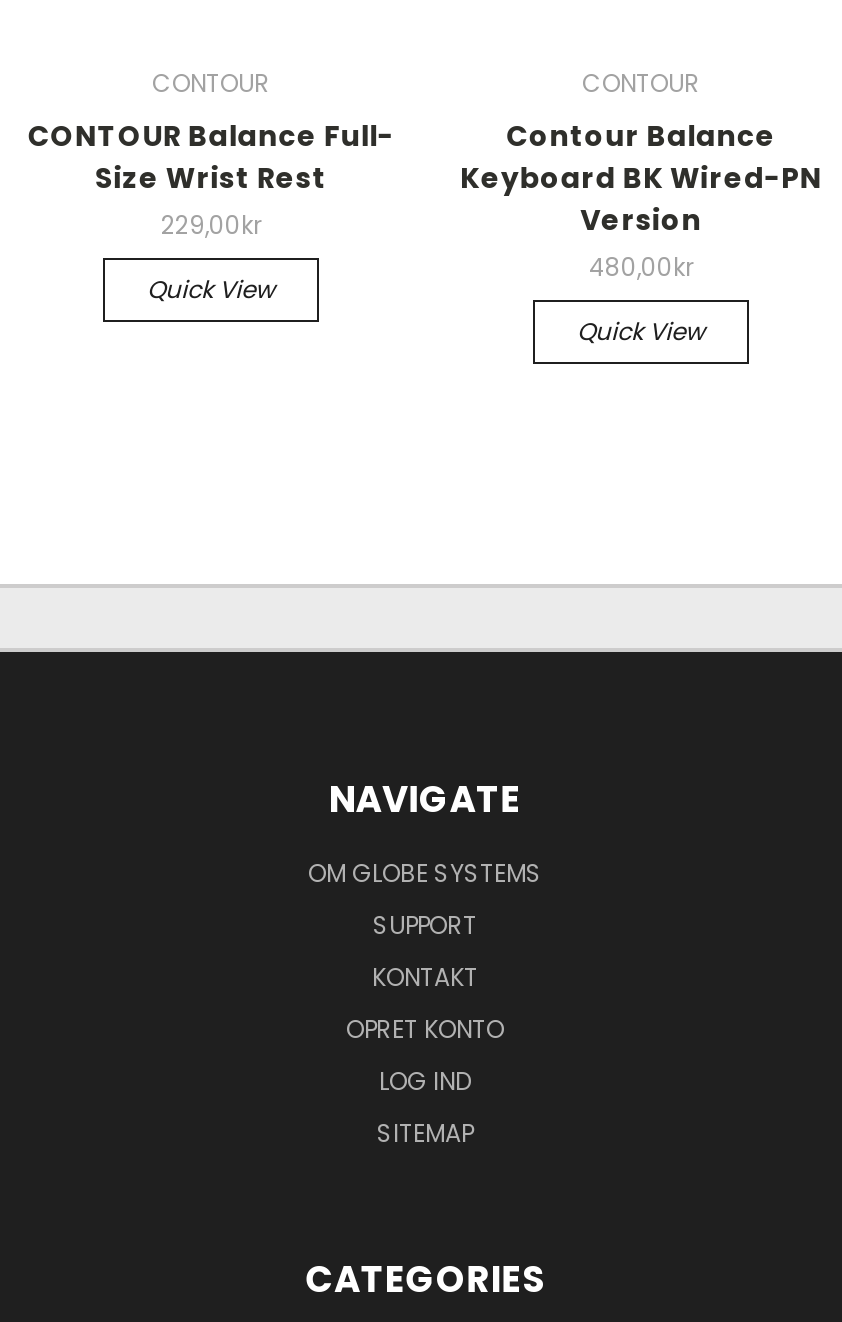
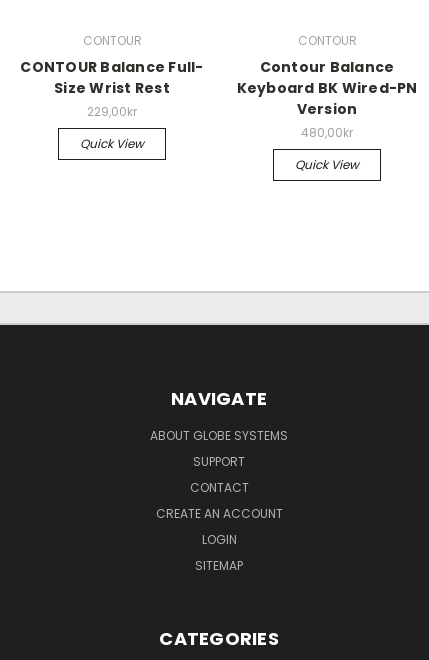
- OM GLOBE SYSTEMS
+ ABOUT GLOBE SYSTEMS

- KONTAKT
+ CONTACT

- OPRET KONTO
+ CREATE AN ACCOUNT

- LOG IND
+ LOGIN
